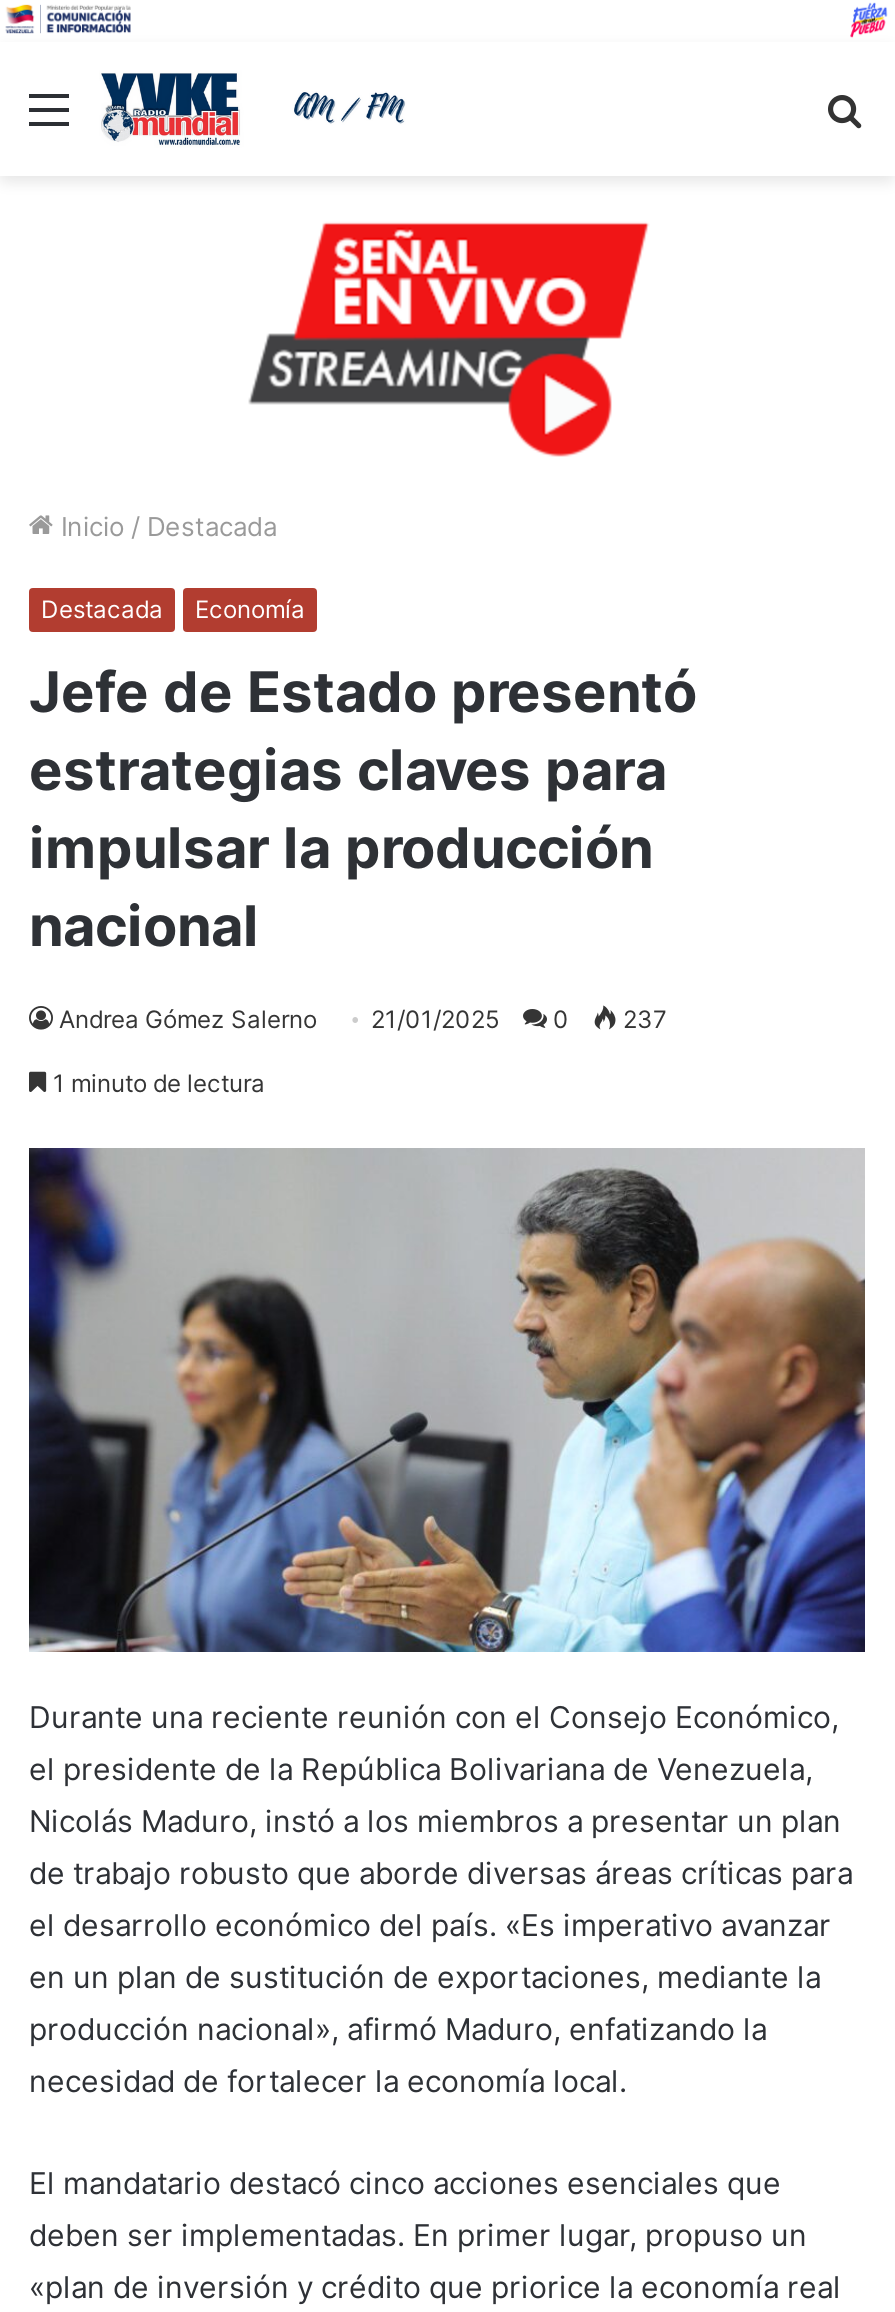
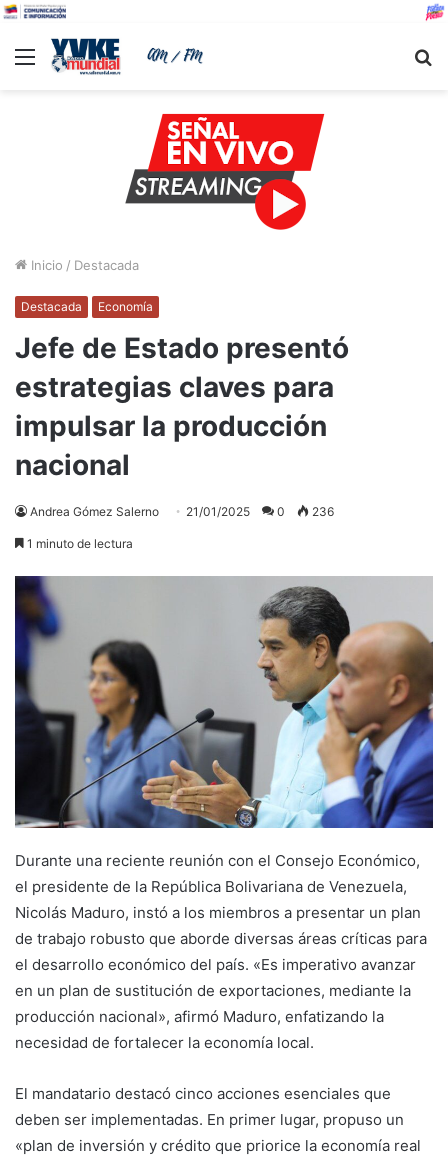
- Andrea Gómez Salerno 21/01/2025 0 237
+ Andrea Gómez Salerno 21/01/2025 0 236
